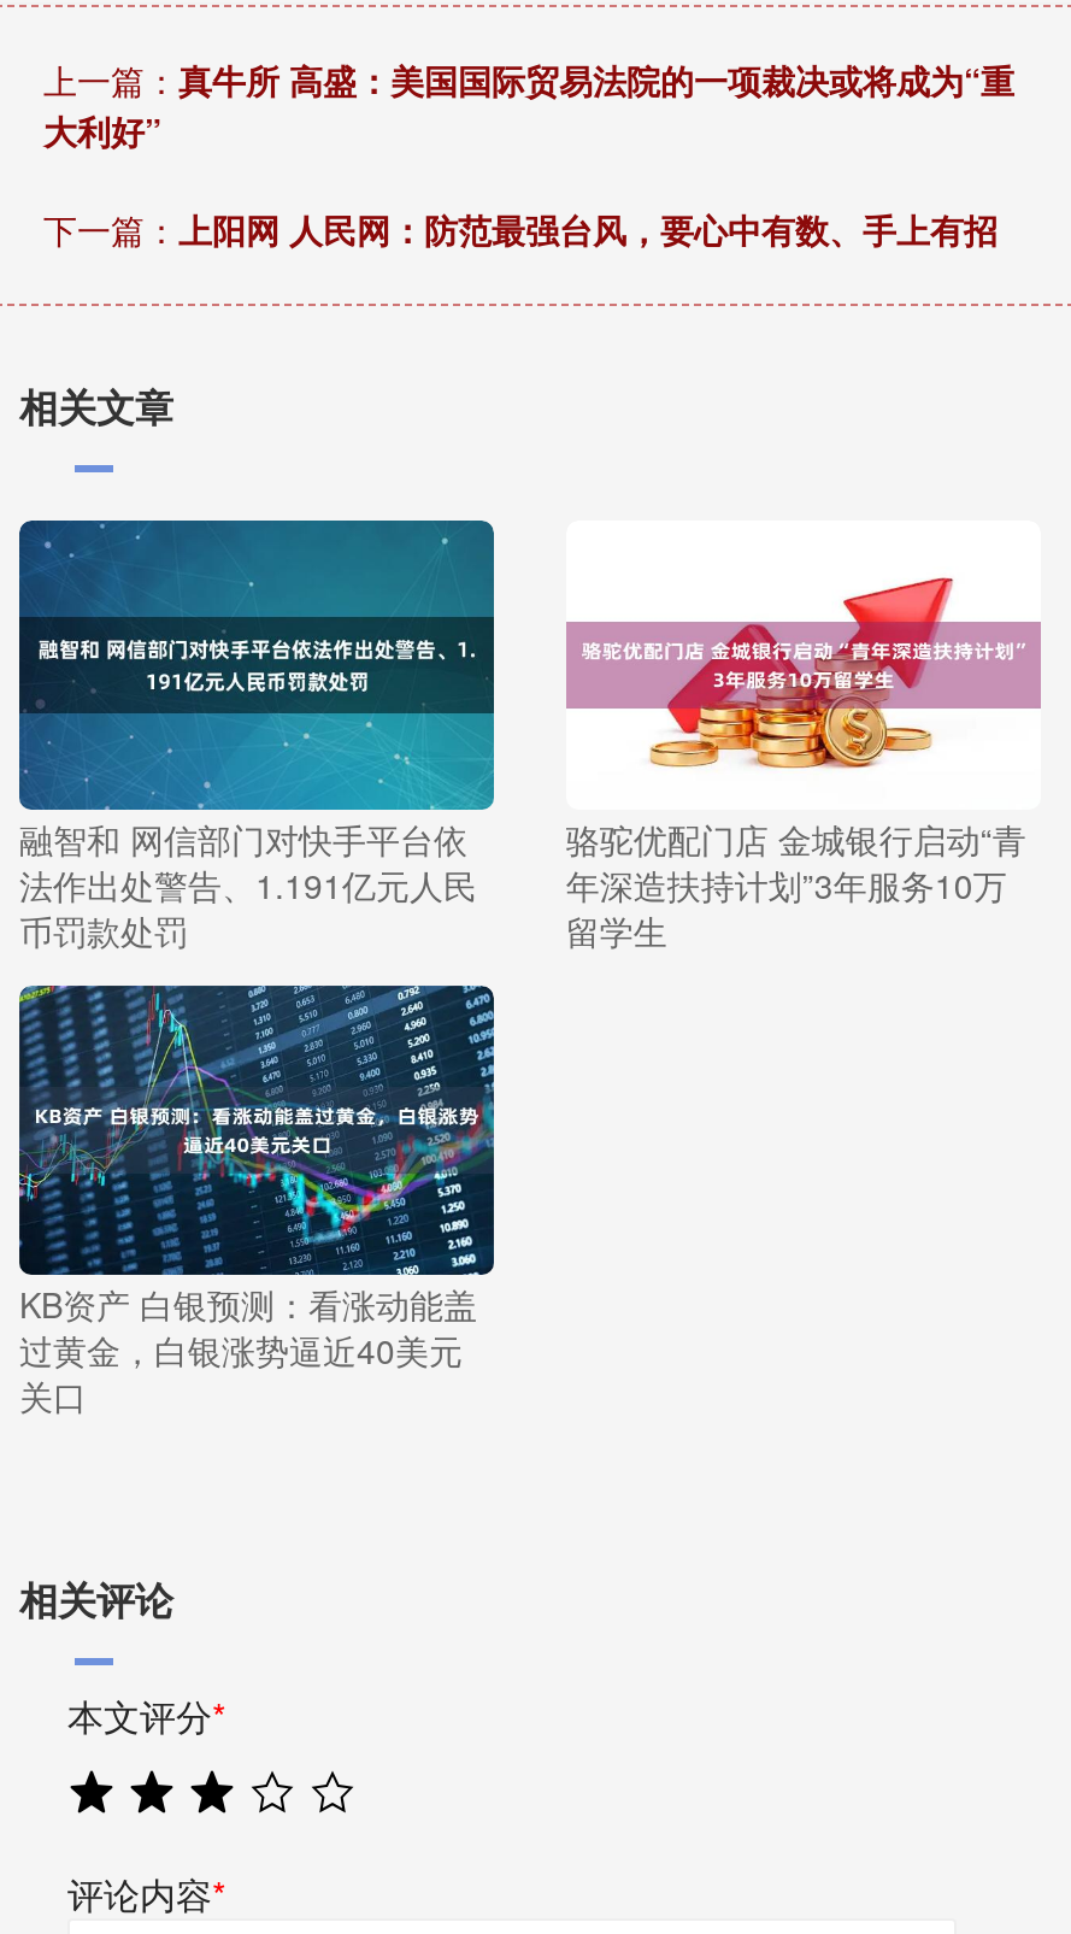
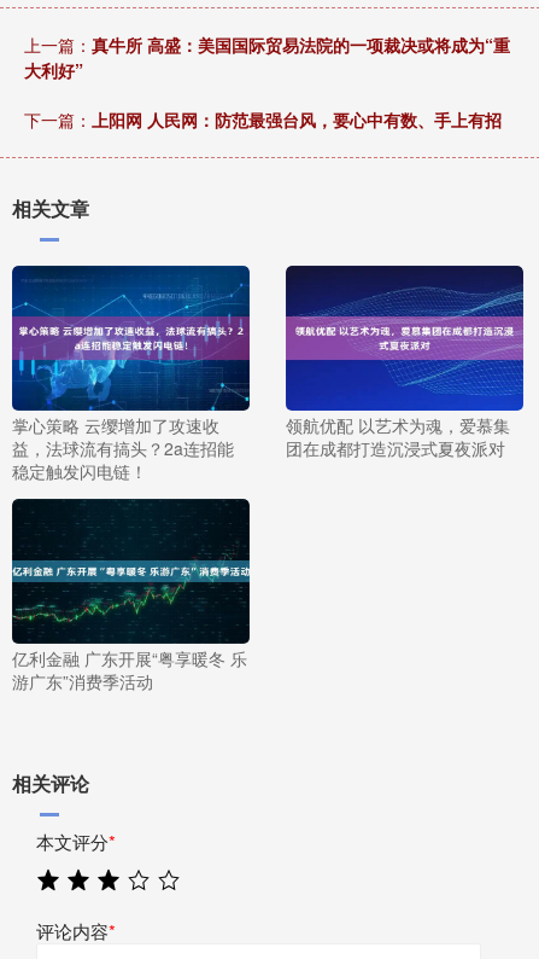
- [image]
- 融智和 网信部门对快手平台依
- 法作出处警告、1.191亿元人民
- 币罚款处罚
+ [image]
+ 掌心策略 云缨增加了攻速收
+ 益，法球流有搞头？2a连招能
+ 稳定触发闪电链！

- [image]
- 骆驼优配门店 金城银行启动“青
- 年深造扶持计划”3年服务10万
- 留学生
+ [image]
+ 领航优配 以艺术为魂，爱慕集
+ 团在成都打造沉浸式夏夜派对

- [image]
- KB资产 白银预测：看涨动能盖
- 过黄金，白银涨势逼近40美元
- 关口
+ [image]
+ 亿利金融 广东开展“粤享暖冬 乐
+ 游广东”消费季活动
